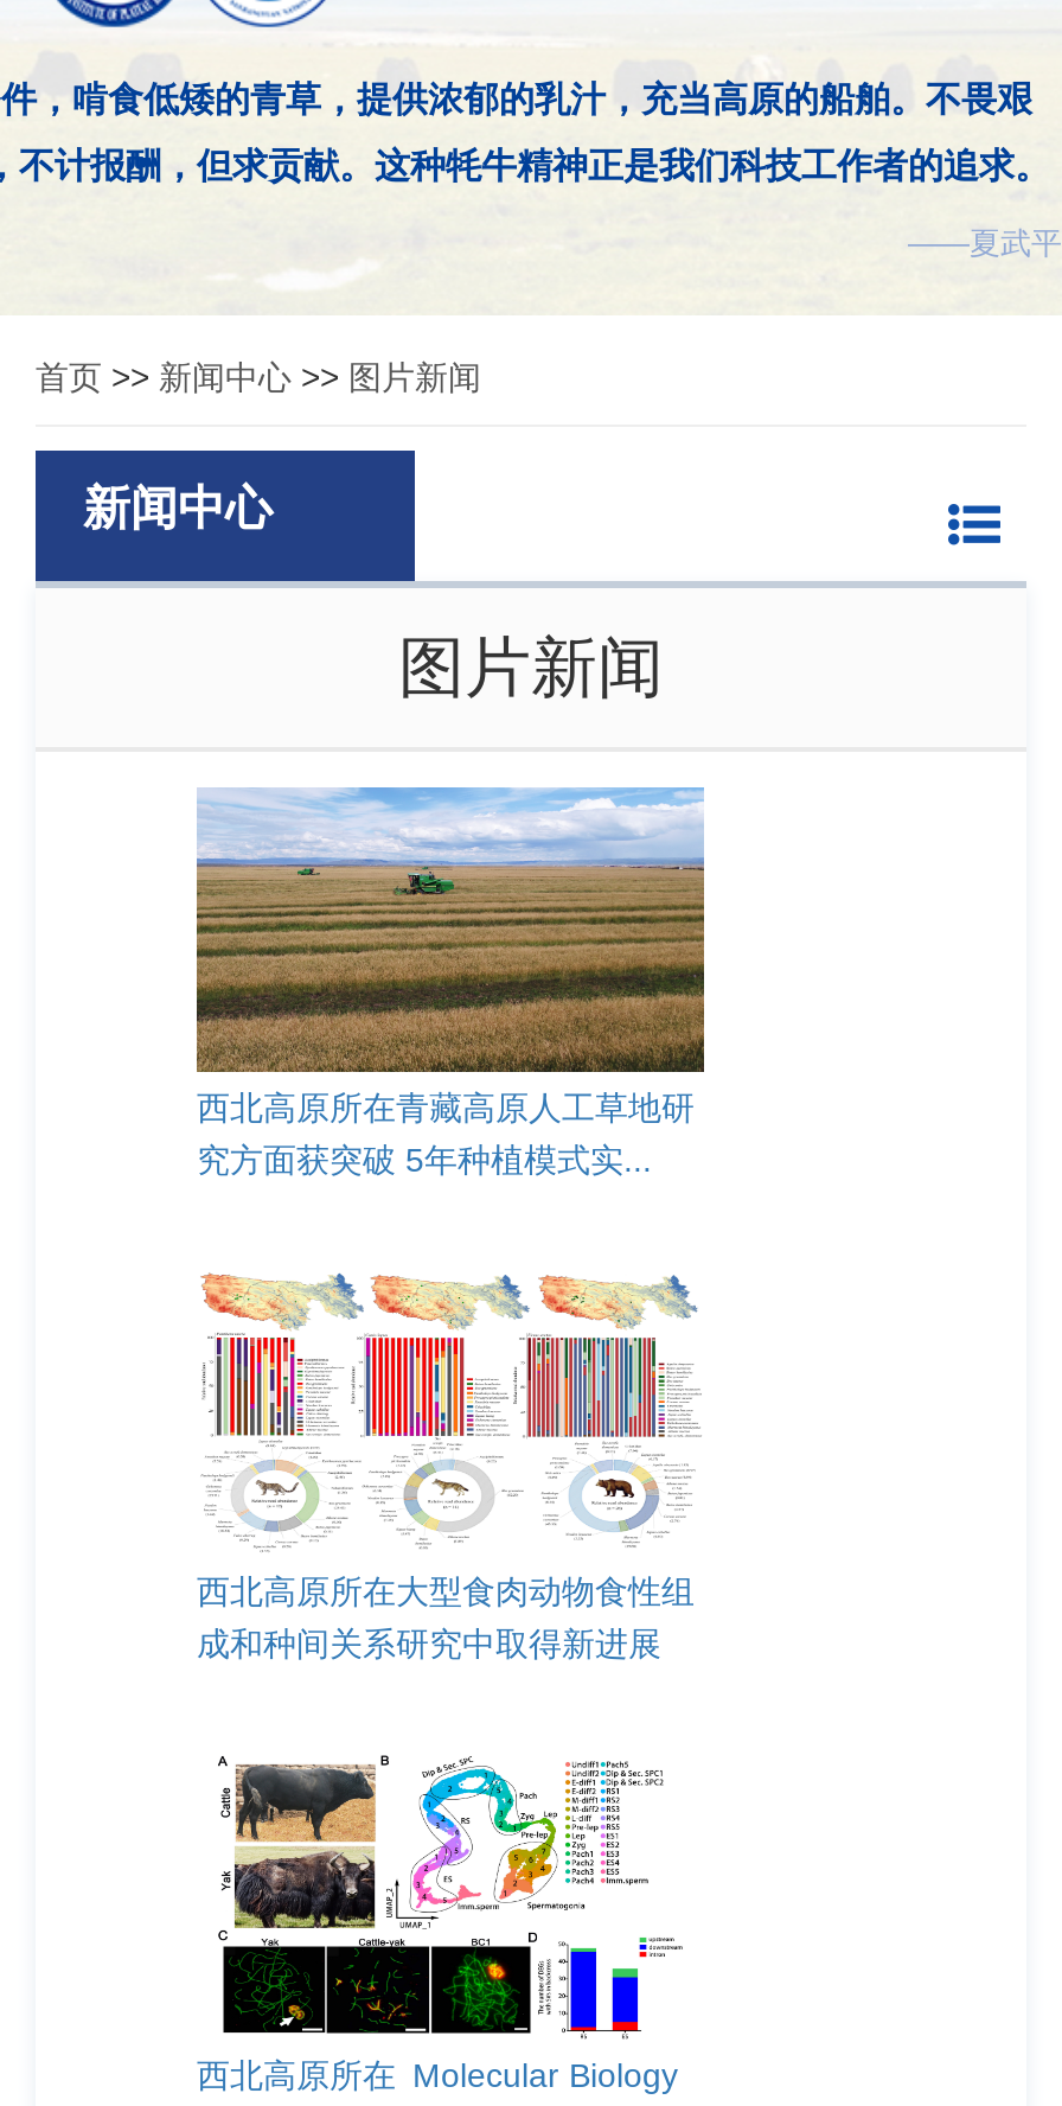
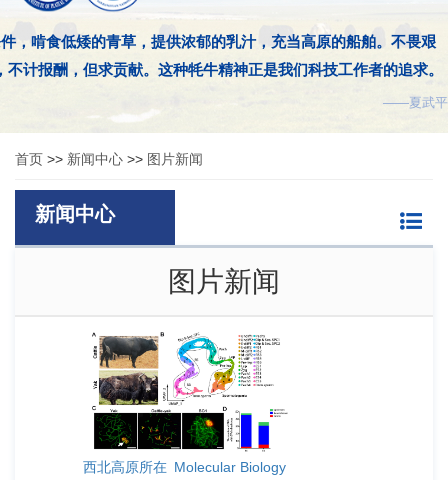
- [image]
- 西北高原所在青藏高原人工草地研
- 究方面获突破 5年种植模式实...

- [image]
- 西北高原所在大型食肉动物食性组
- 成和种间关系研究中取得新进展
